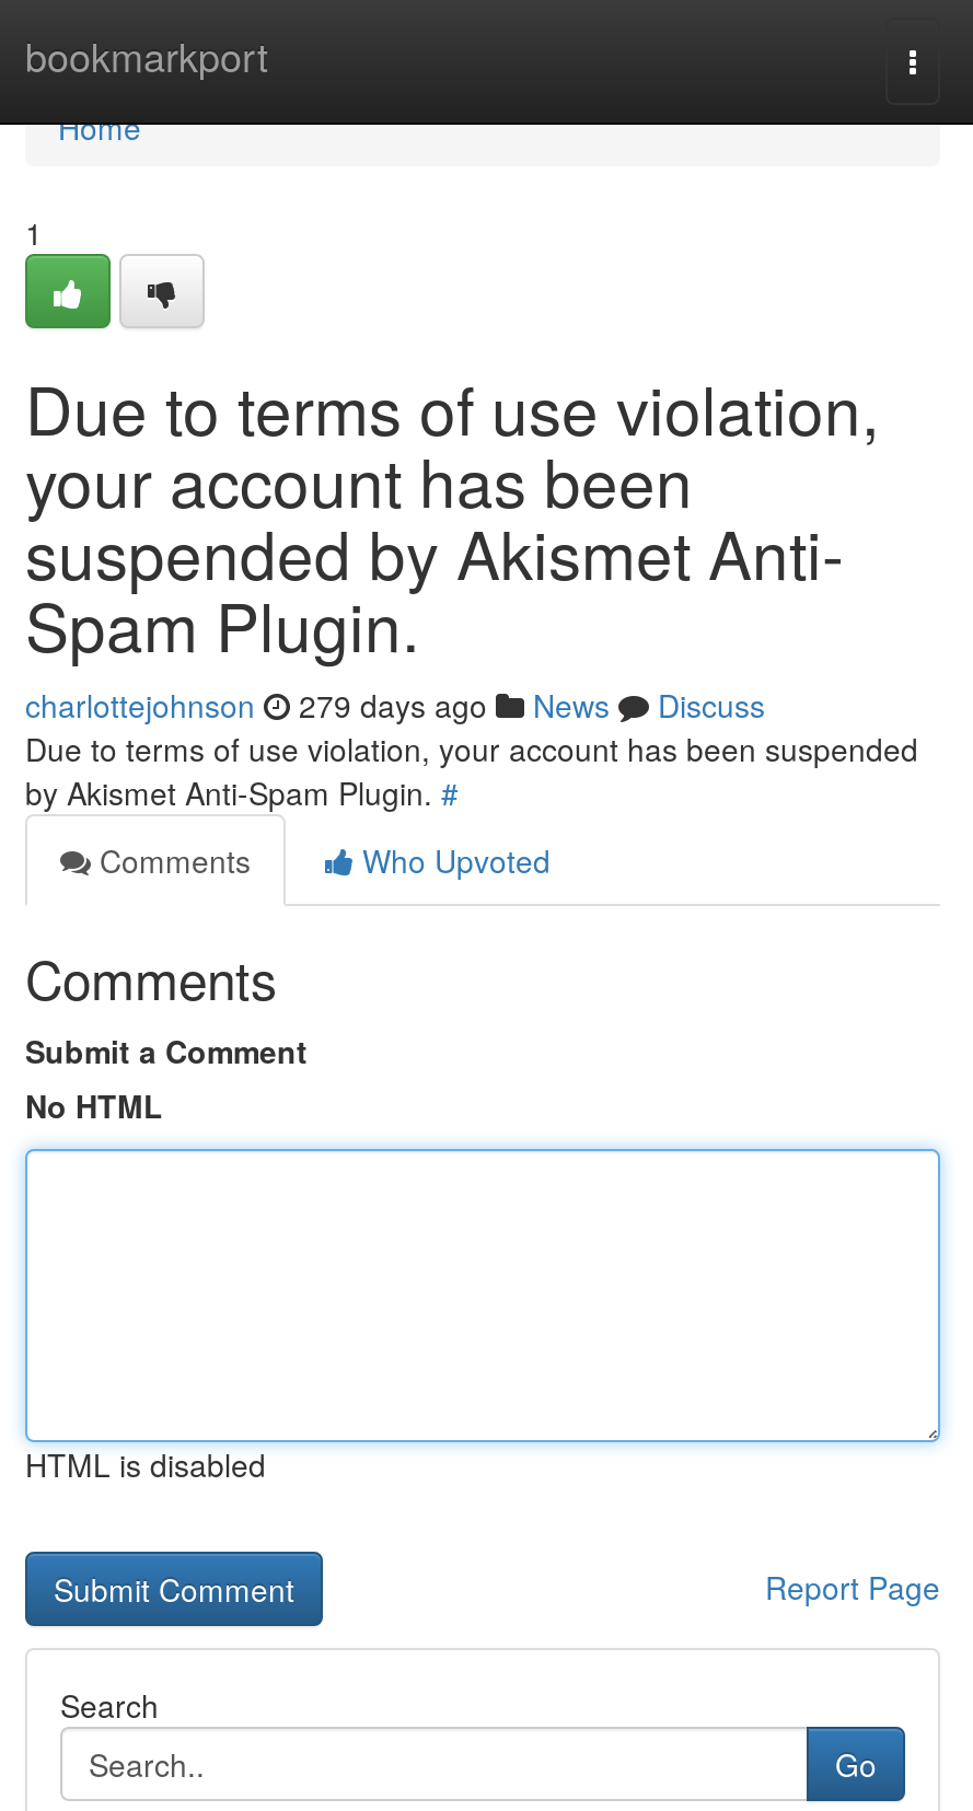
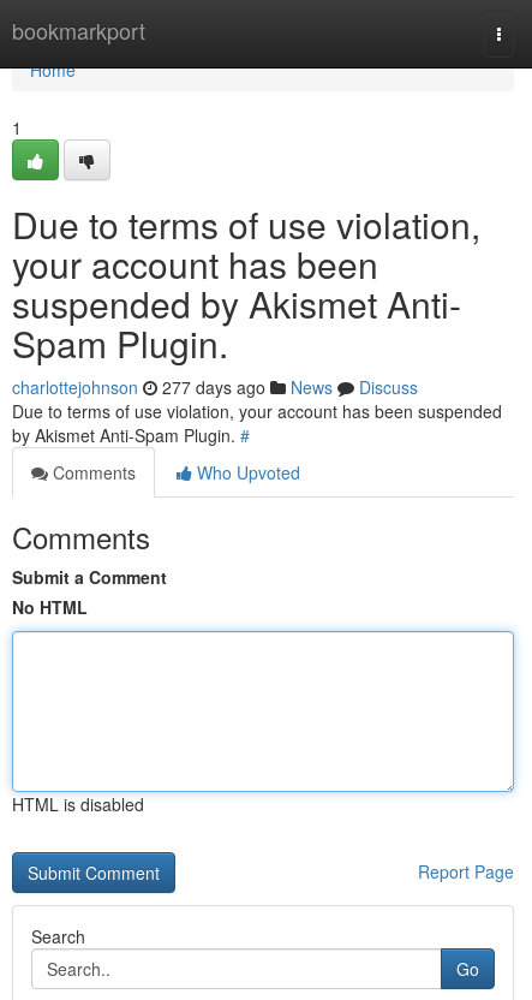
- charlottejohnson 279 days ago News Discuss
+ charlottejohnson 277 days ago News Discuss
